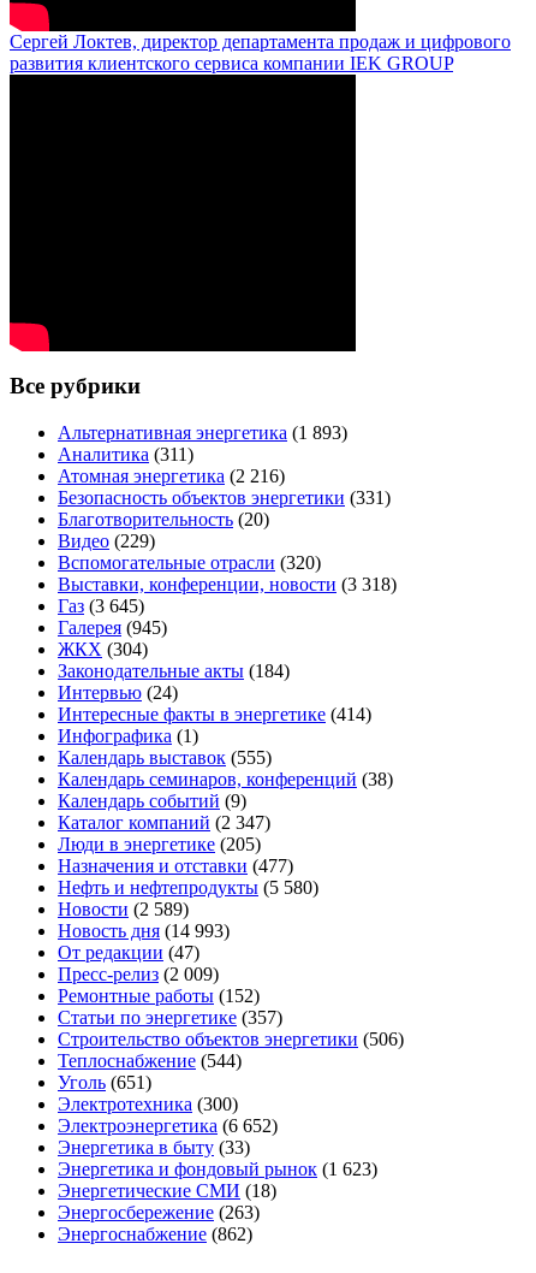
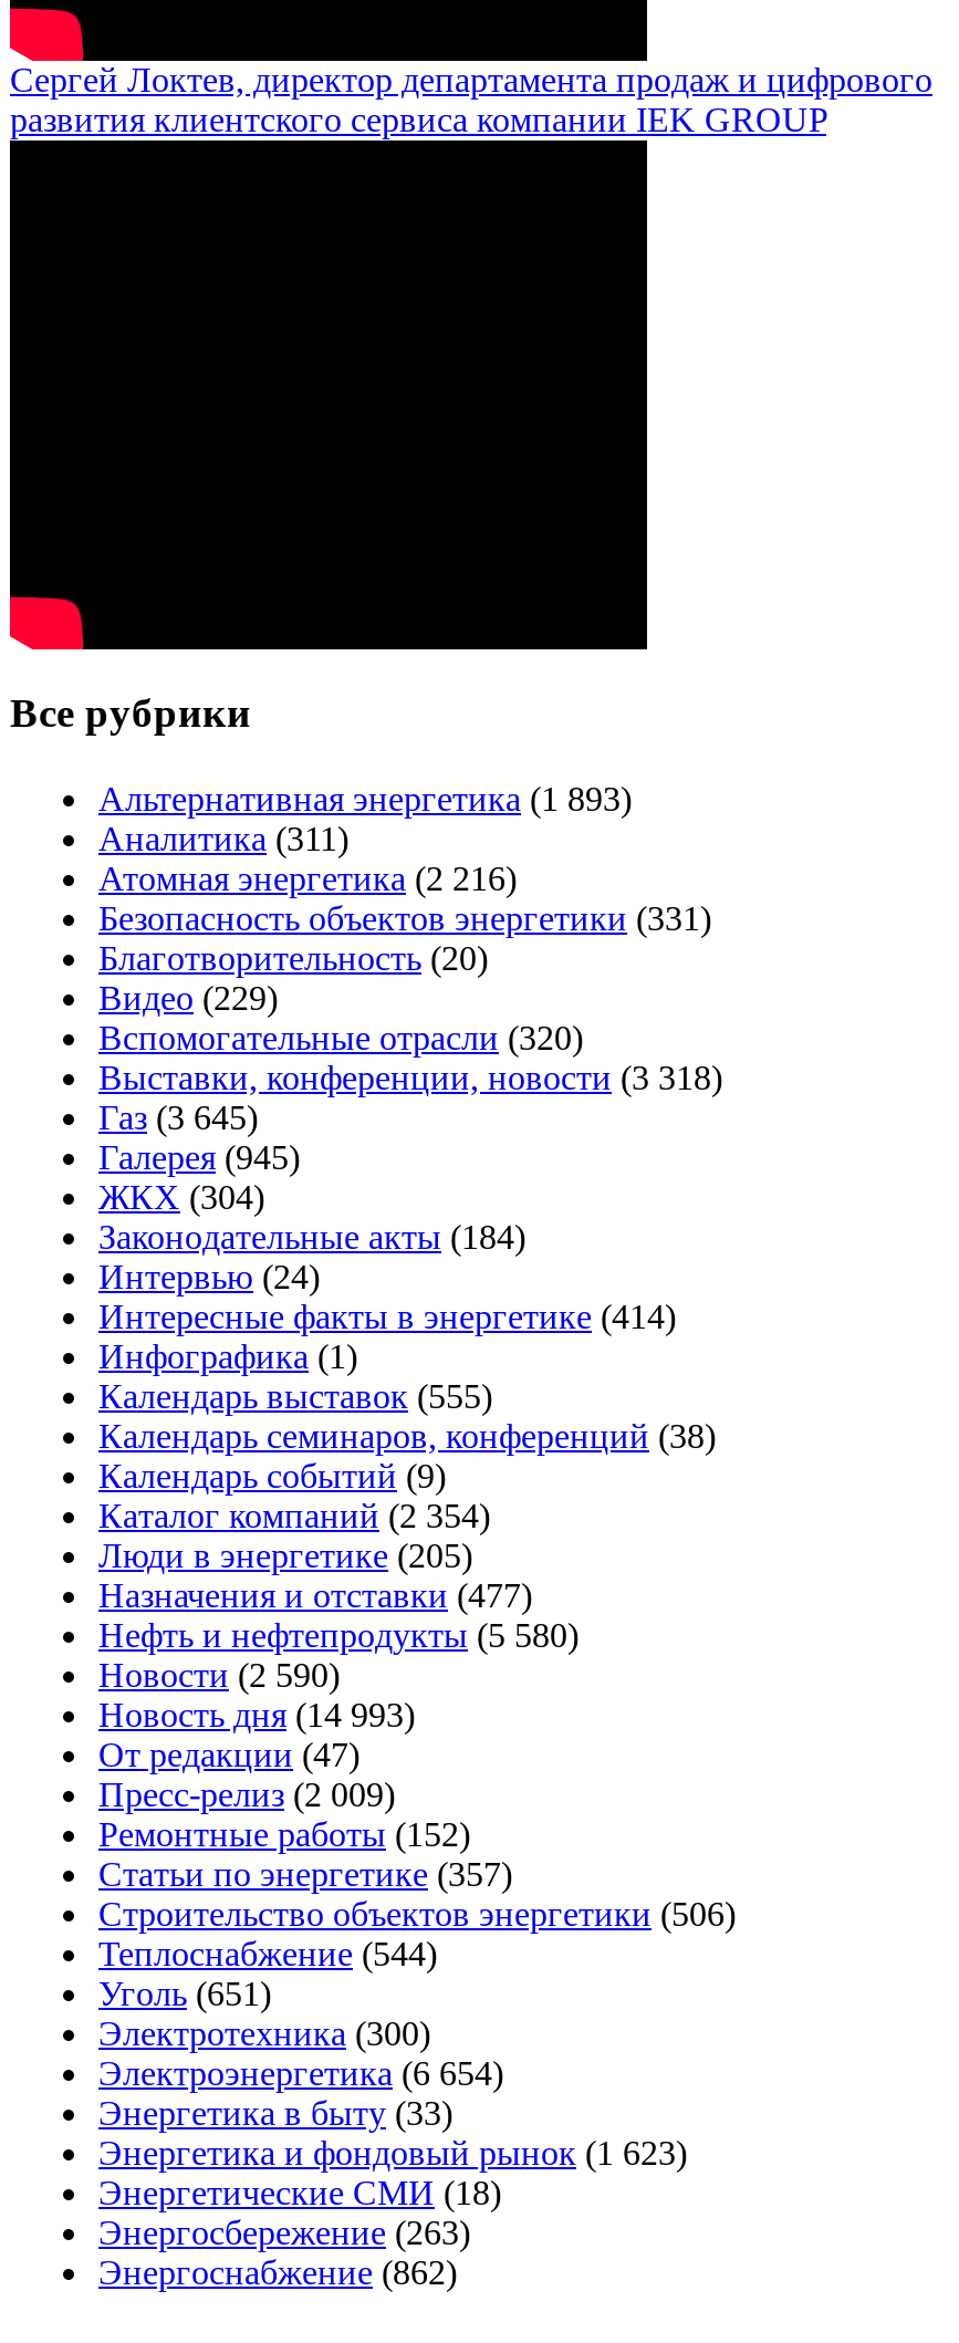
- Каталог компаний (2 347)
+ Каталог компаний (2 354)

- Новости (2 589)
+ Новости (2 590)

- Электроэнергетика (6 652)
+ Электроэнергетика (6 654)
